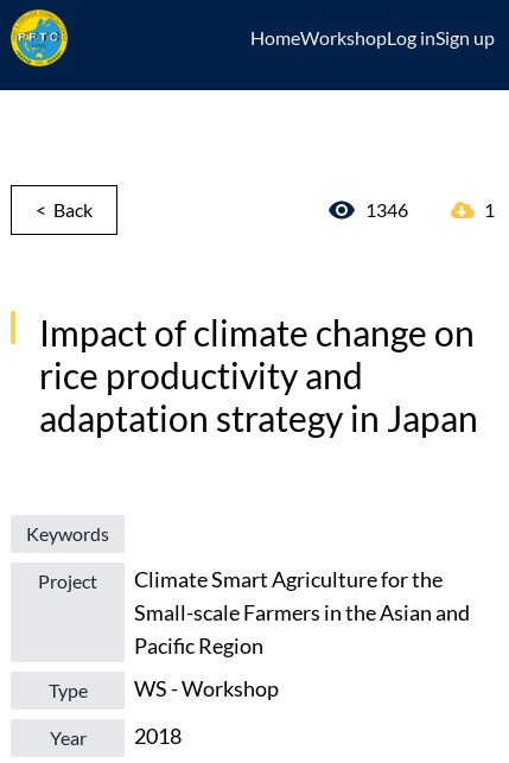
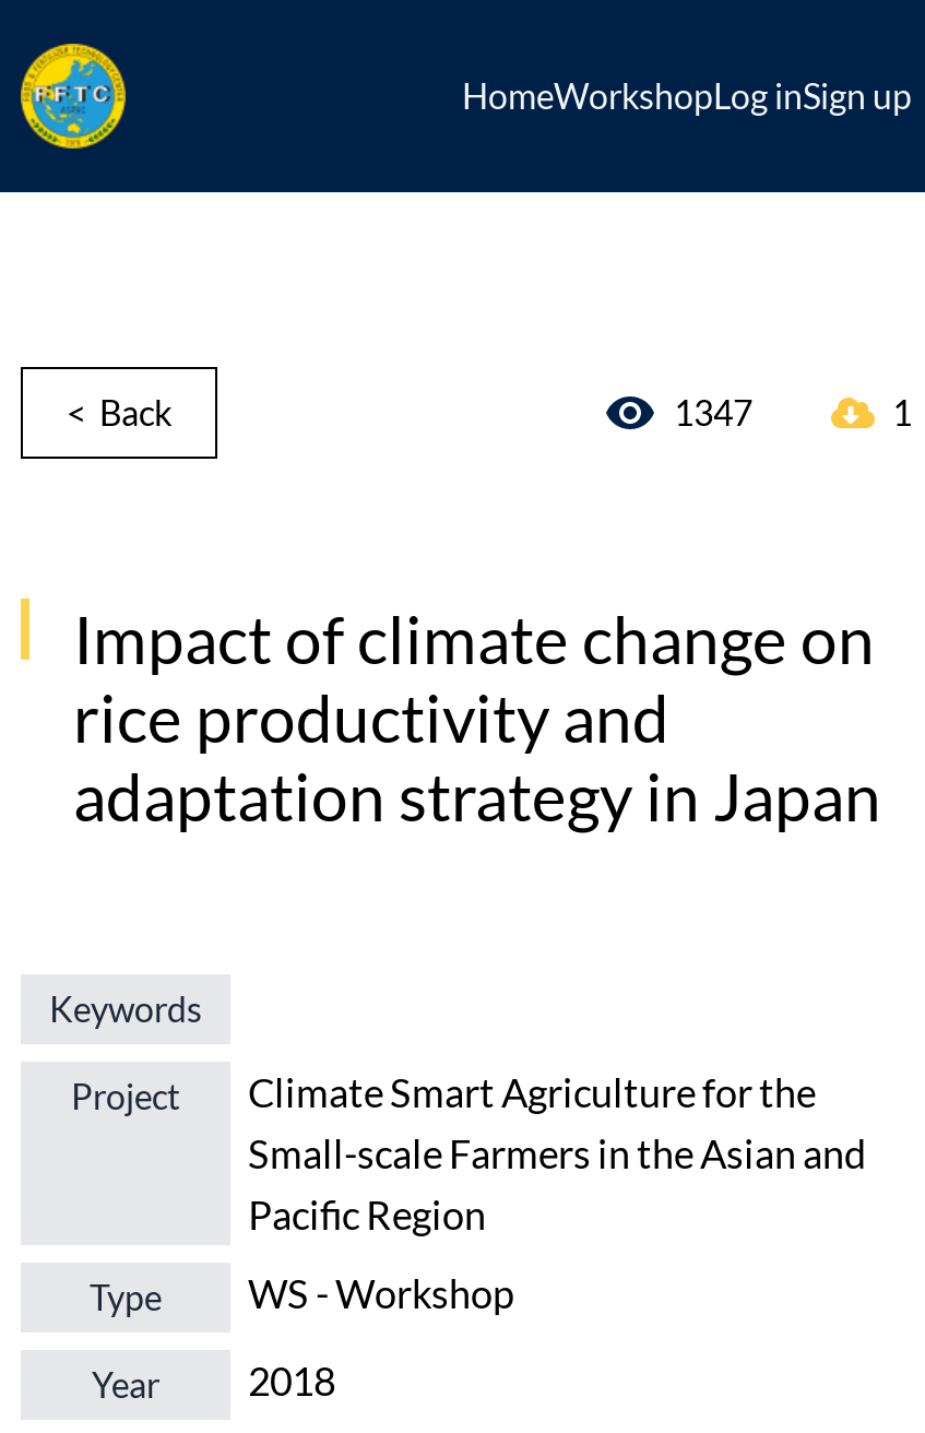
- 1346
+ 1347
